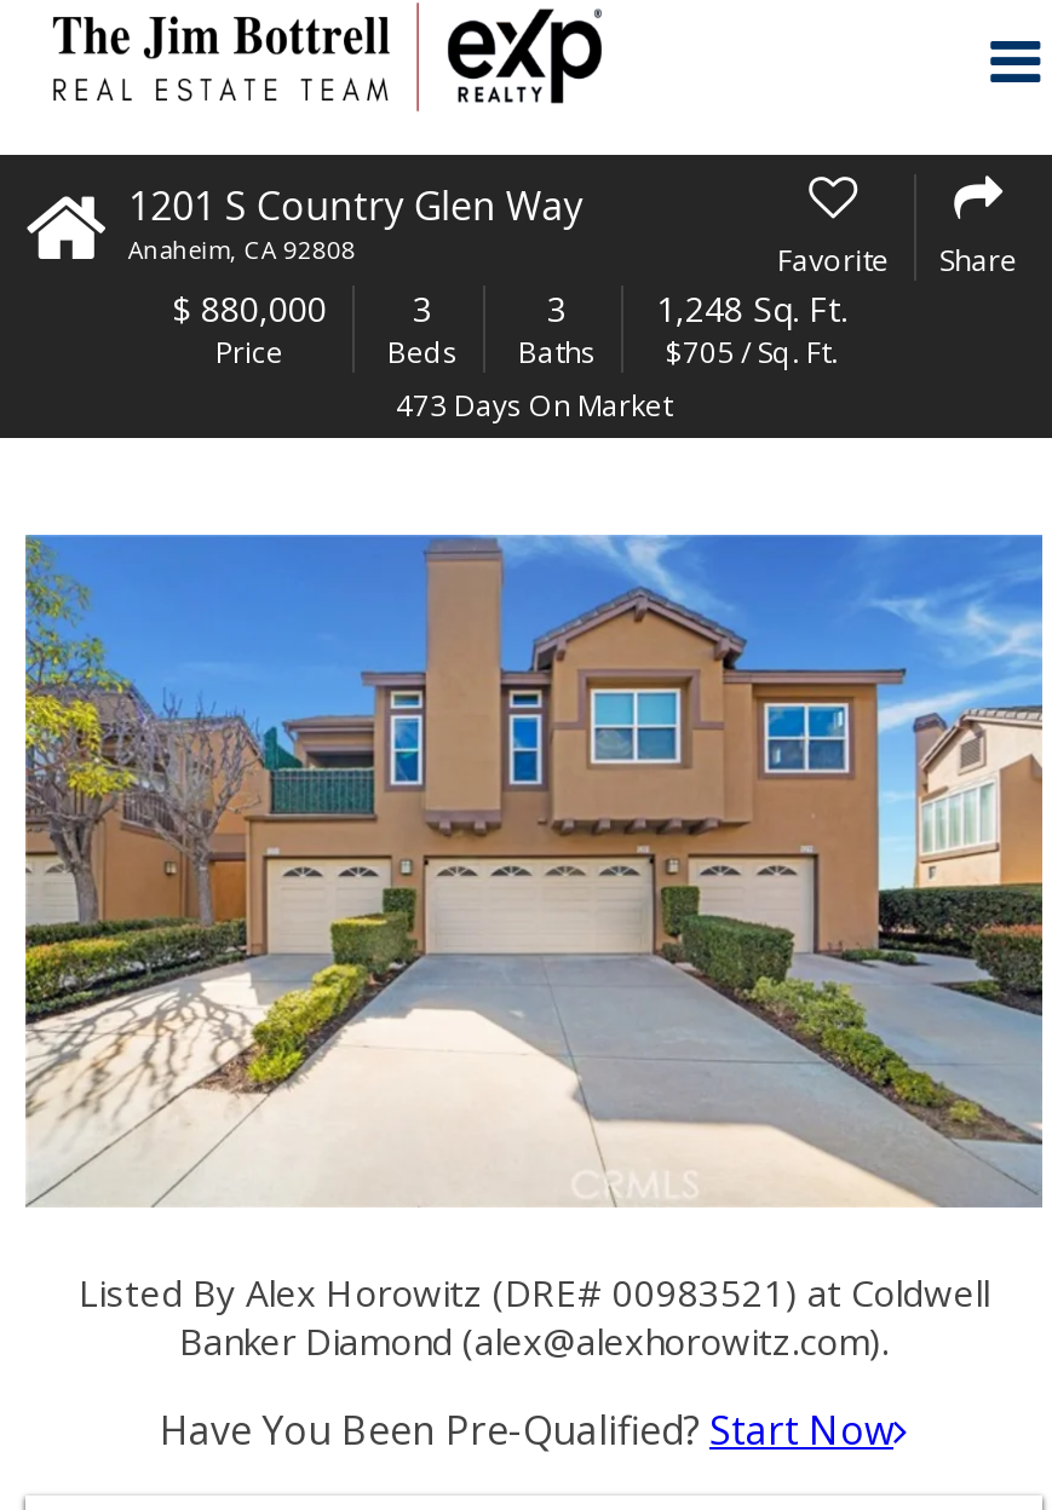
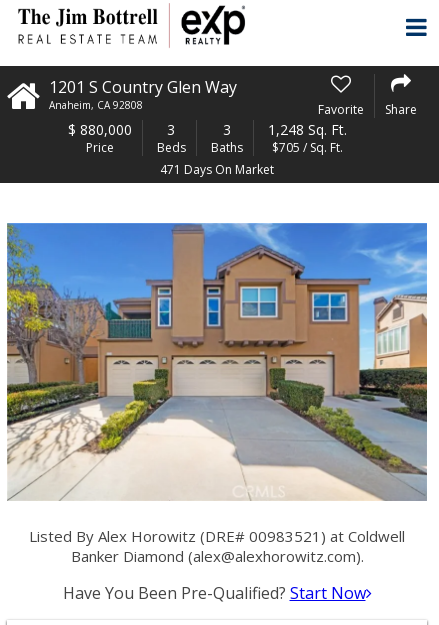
- 473 Days On Market
+ 471 Days On Market
